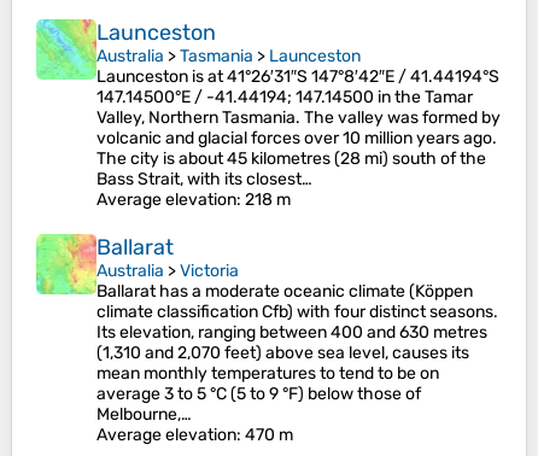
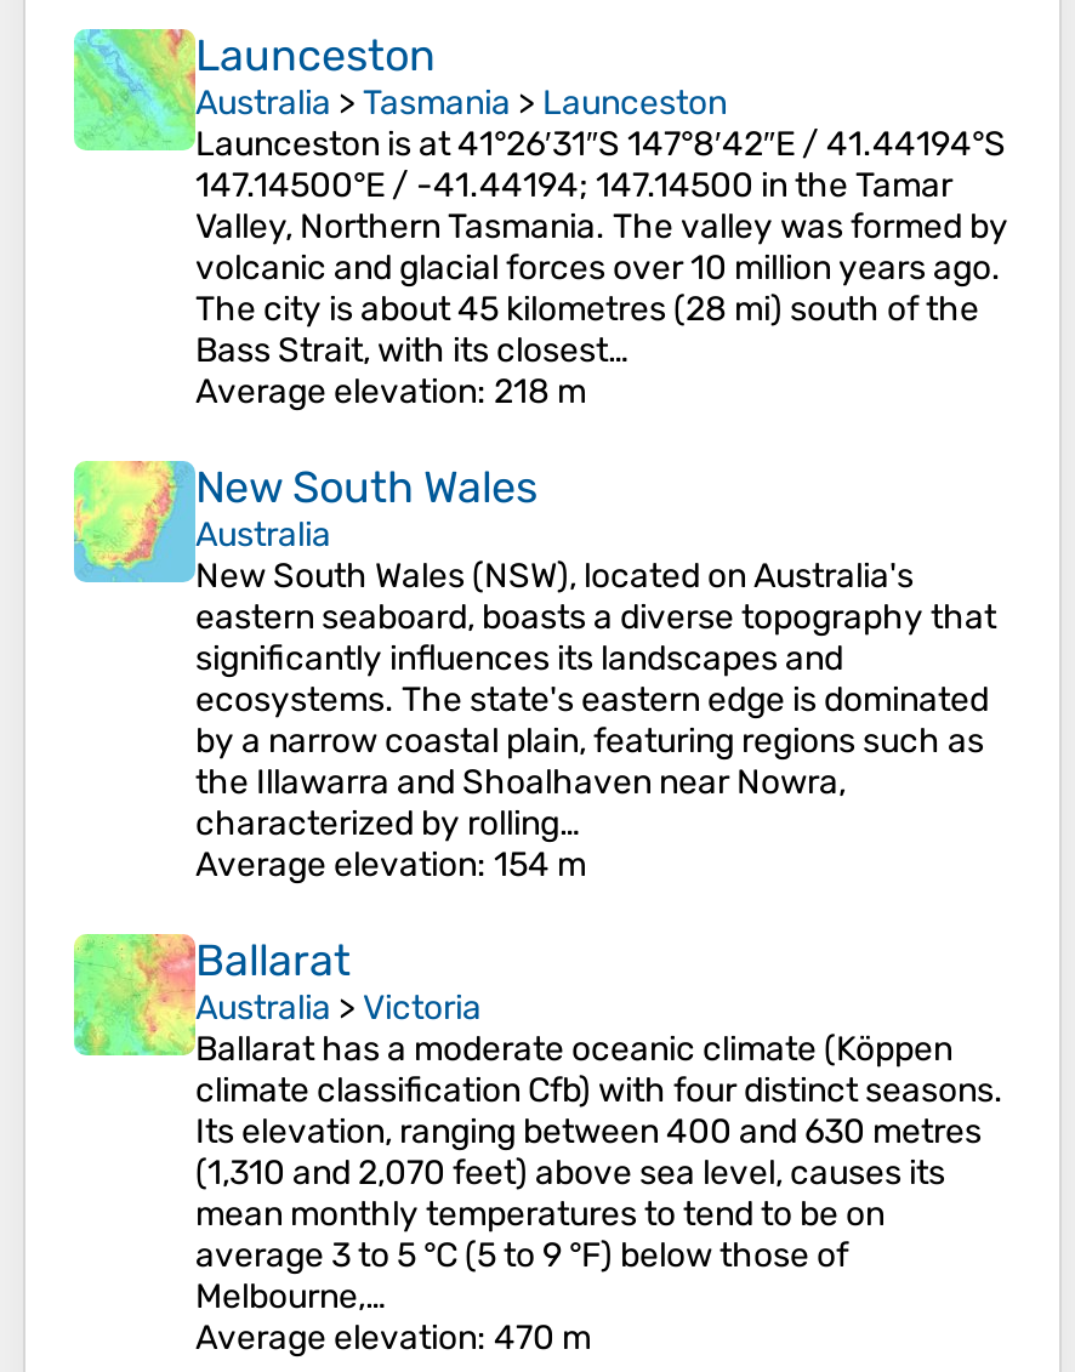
+ [image]
+ New South Wales
+ Australia
+ New South Wales (NSW), located on Australia's
+ eastern seaboard, boasts a diverse topography that
+ significantly influences its landscapes and
+ ecosystems. The state's eastern edge is dominated
+ by a narrow coastal plain, featuring regions such as
+ the Illawarra and Shoalhaven near Nowra,
+ characterized by rolling…
+ Average elevation: 154 m
